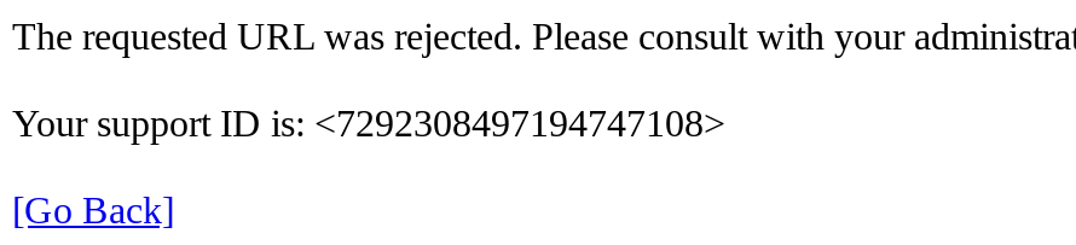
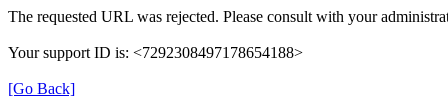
- Your support ID is: <7292308497194747108>
+ Your support ID is: <7292308497178654188>
